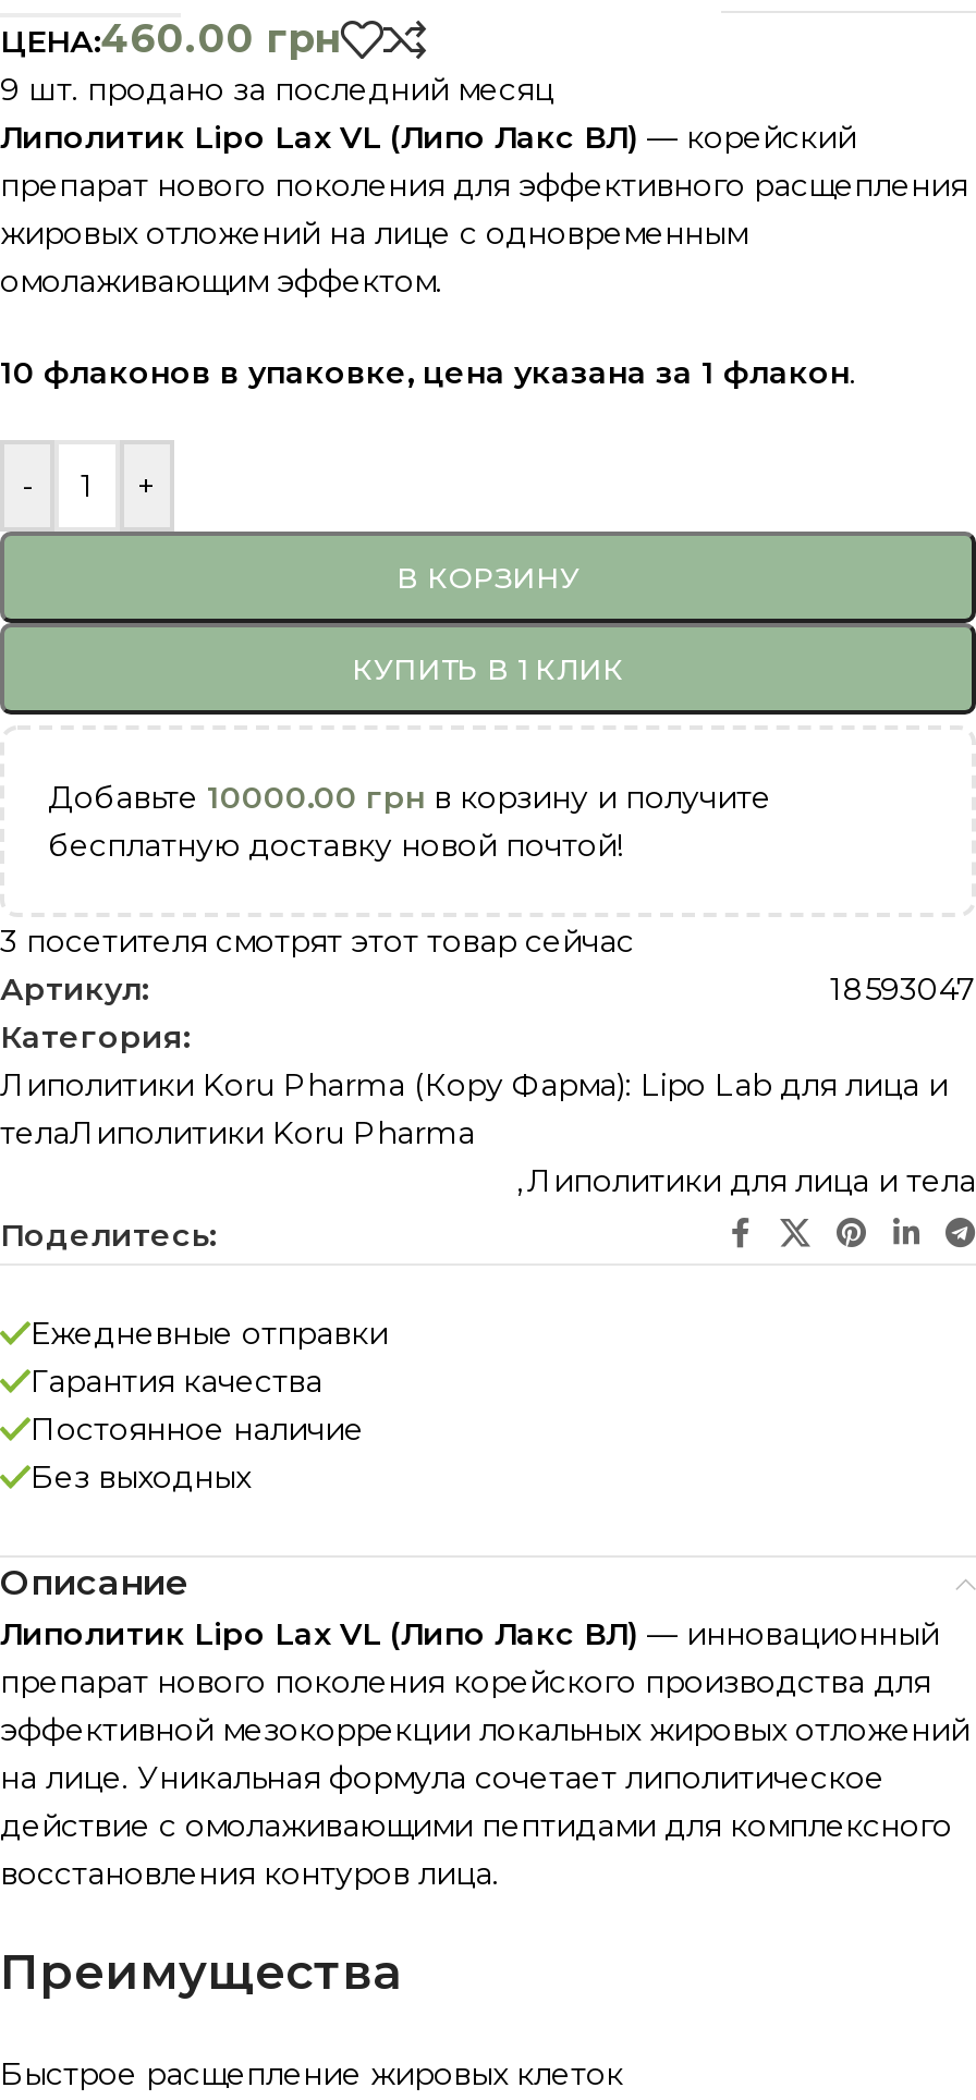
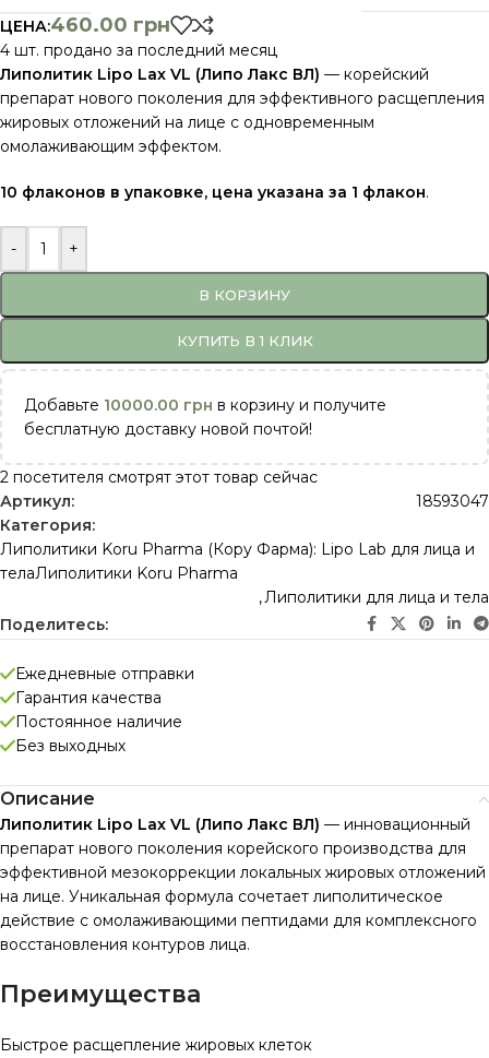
- 9 шт. продано за последний месяц
+ 4 шт. продано за последний месяц

- 3 посетителя смотрят этот товар сейчас
+ 2 посетителя смотрят этот товар сейчас
